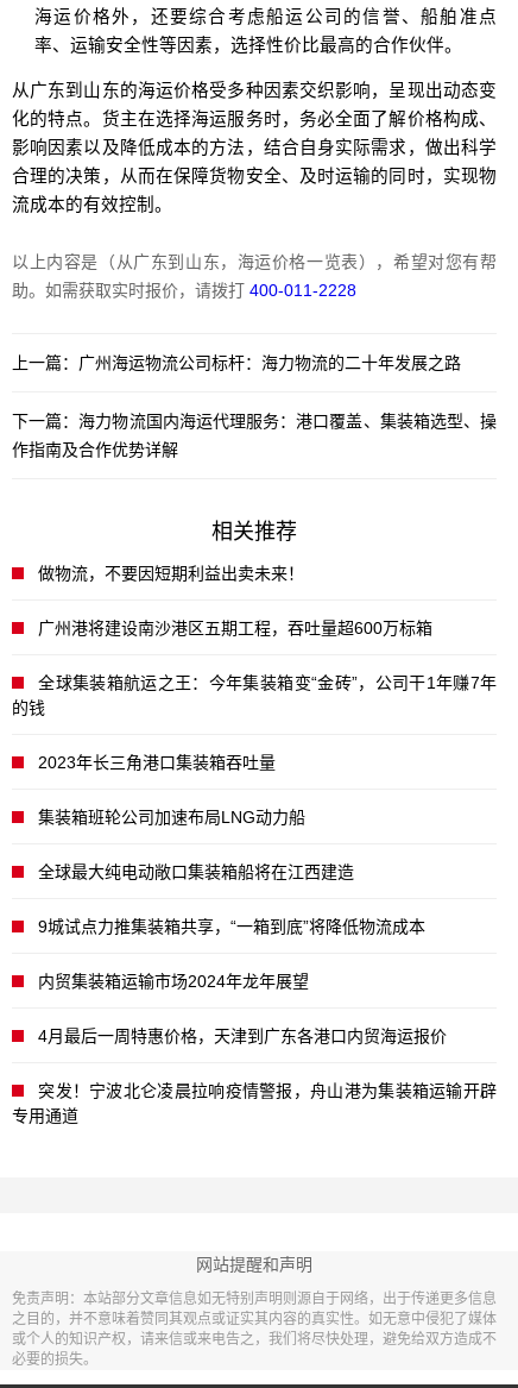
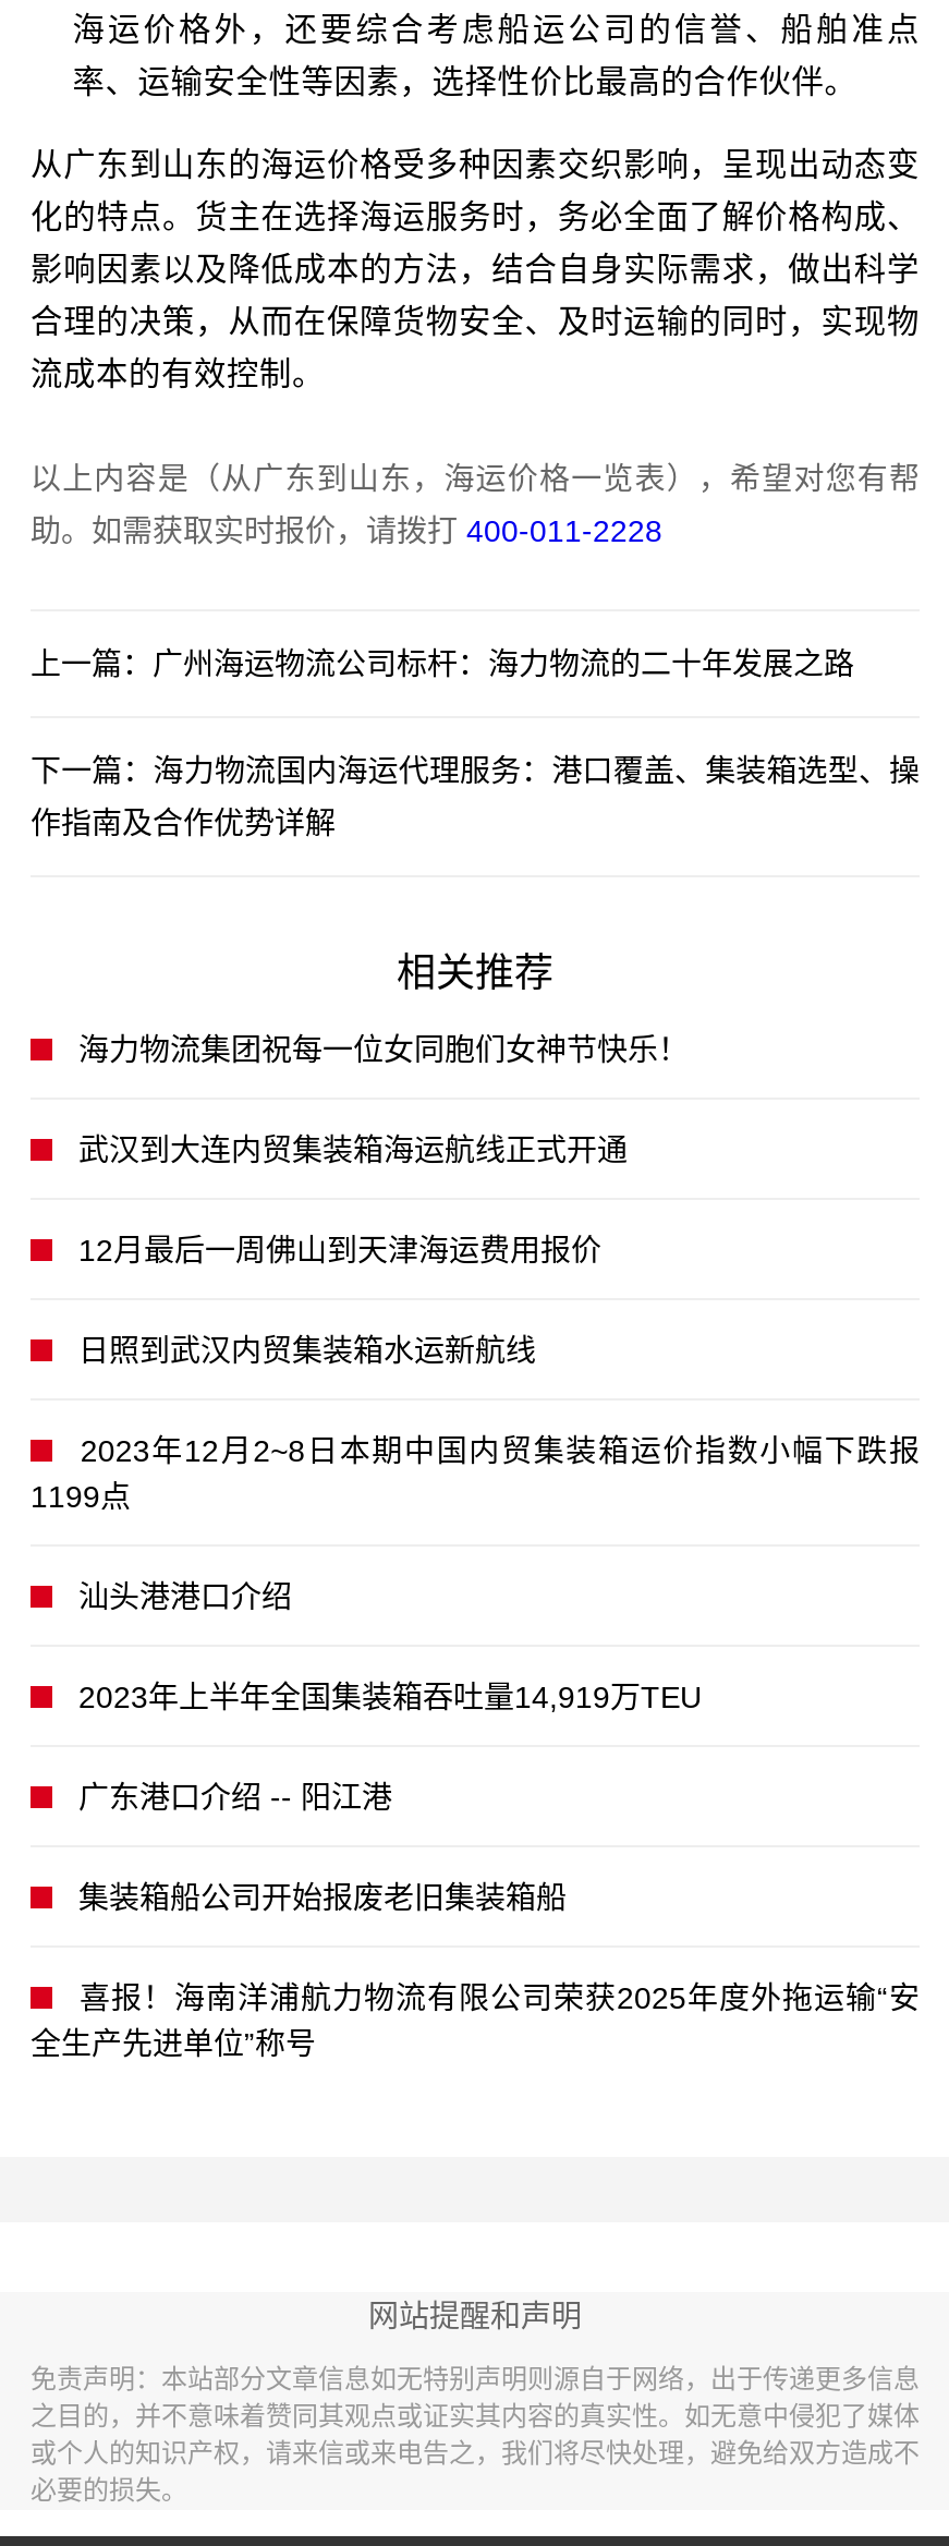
- 做物流，不要因短期利益出卖未来！
+ 海力物流集团祝每一位女同胞们女神节快乐！

- 广州港将建设南沙港区五期工程，吞吐量超600万标箱
+ 武汉到大连内贸集装箱海运航线正式开通

- 全球集装箱航运之王：今年集装箱变“金砖”，公司干1年赚7年
- 的钱
+ 12月最后一周佛山到天津海运费用报价

- 2023年长三角港口集装箱吞吐量
+ 日照到武汉内贸集装箱水运新航线

- 集装箱班轮公司加速布局LNG动力船
+ 2023年12月2~8日本期中国内贸集装箱运价指数小幅下跌报
+ 1199点

- 全球最大纯电动敞口集装箱船将在江西建造
+ 汕头港港口介绍

- 9城试点力推集装箱共享，“一箱到底”将降低物流成本
+ 2023年上半年全国集装箱吞吐量14,919万TEU

- 内贸集装箱运输市场2024年龙年展望
+ 广东港口介绍 -- 阳江港

- 4月最后一周特惠价格，天津到广东各港口内贸海运报价
+ 集装箱船公司开始报废老旧集装箱船

- 突发！宁波北仑凌晨拉响疫情警报，舟山港为集装箱运输开辟
- 专用通道
+ 喜报！海南洋浦航力物流有限公司荣获2025年度外拖运输“安
+ 全生产先进单位”称号
